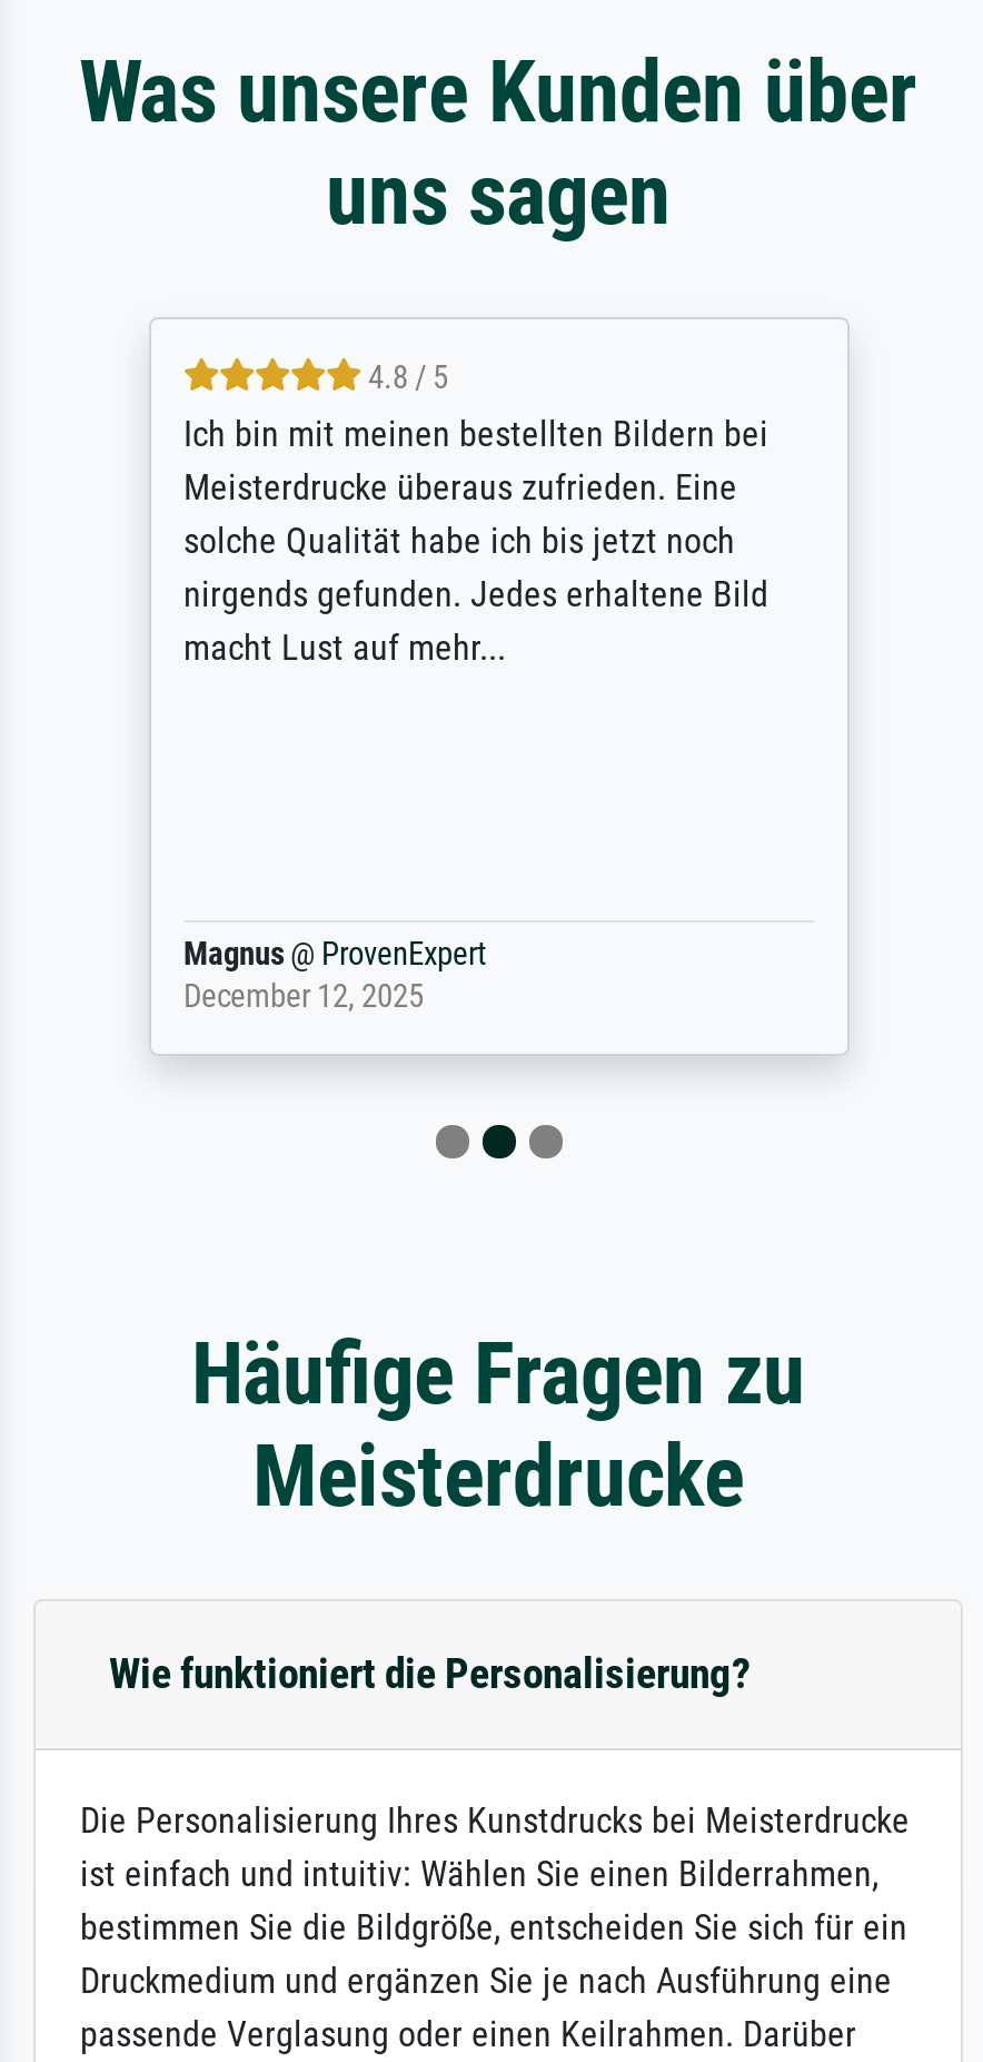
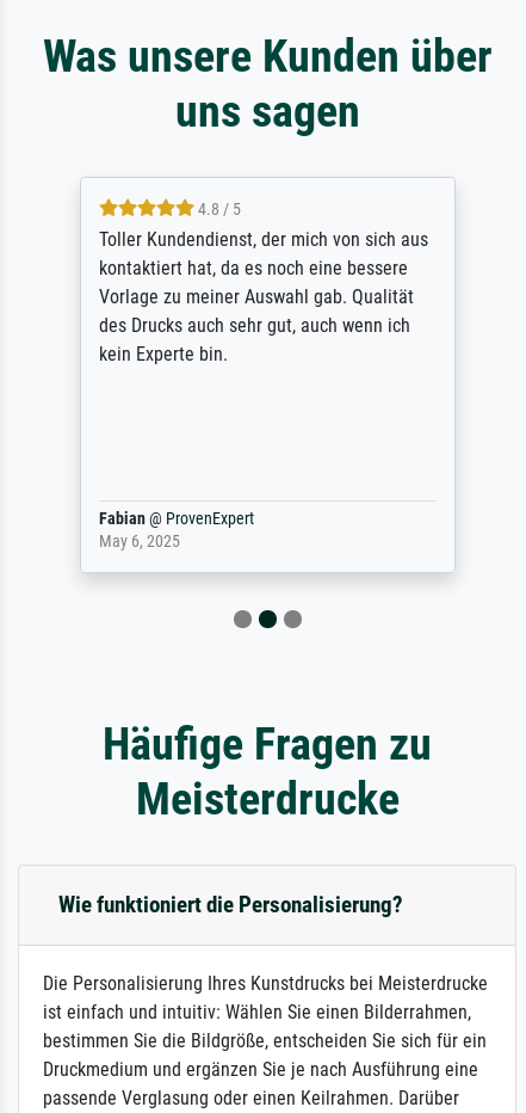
- Ich bin mit meinen bestellten Bildern bei
- Meisterdrucke überaus zufrieden. Eine
- solche Qualität habe ich bis jetzt noch
- nirgends gefunden. Jedes erhaltene Bild
- macht Lust auf mehr...
+ Toller Kundendienst, der mich von sich aus
+ kontaktiert hat, da es noch eine bessere
+ Vorlage zu meiner Auswahl gab. Qualität
+ des Drucks auch sehr gut, auch wenn ich
+ kein Experte bin.

- Magnus @ ProvenExpert
- December 12, 2025
+ Fabian @ ProvenExpert
+ May 6, 2025
